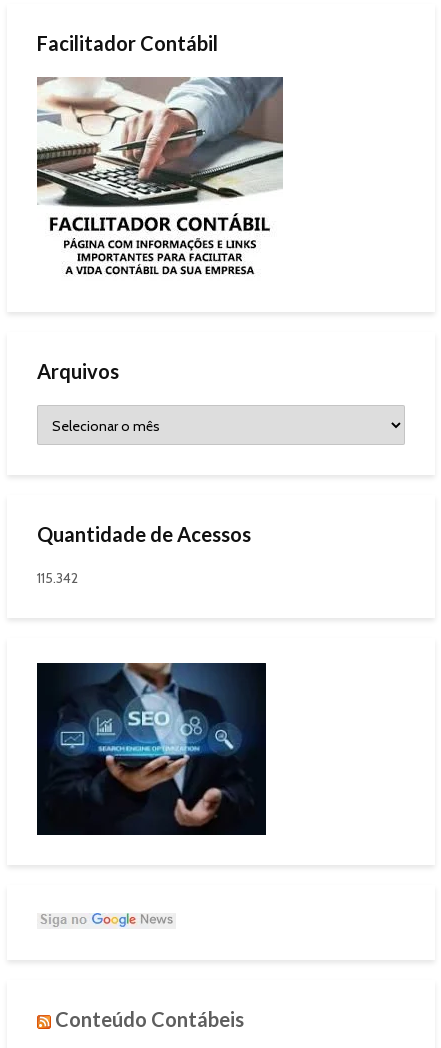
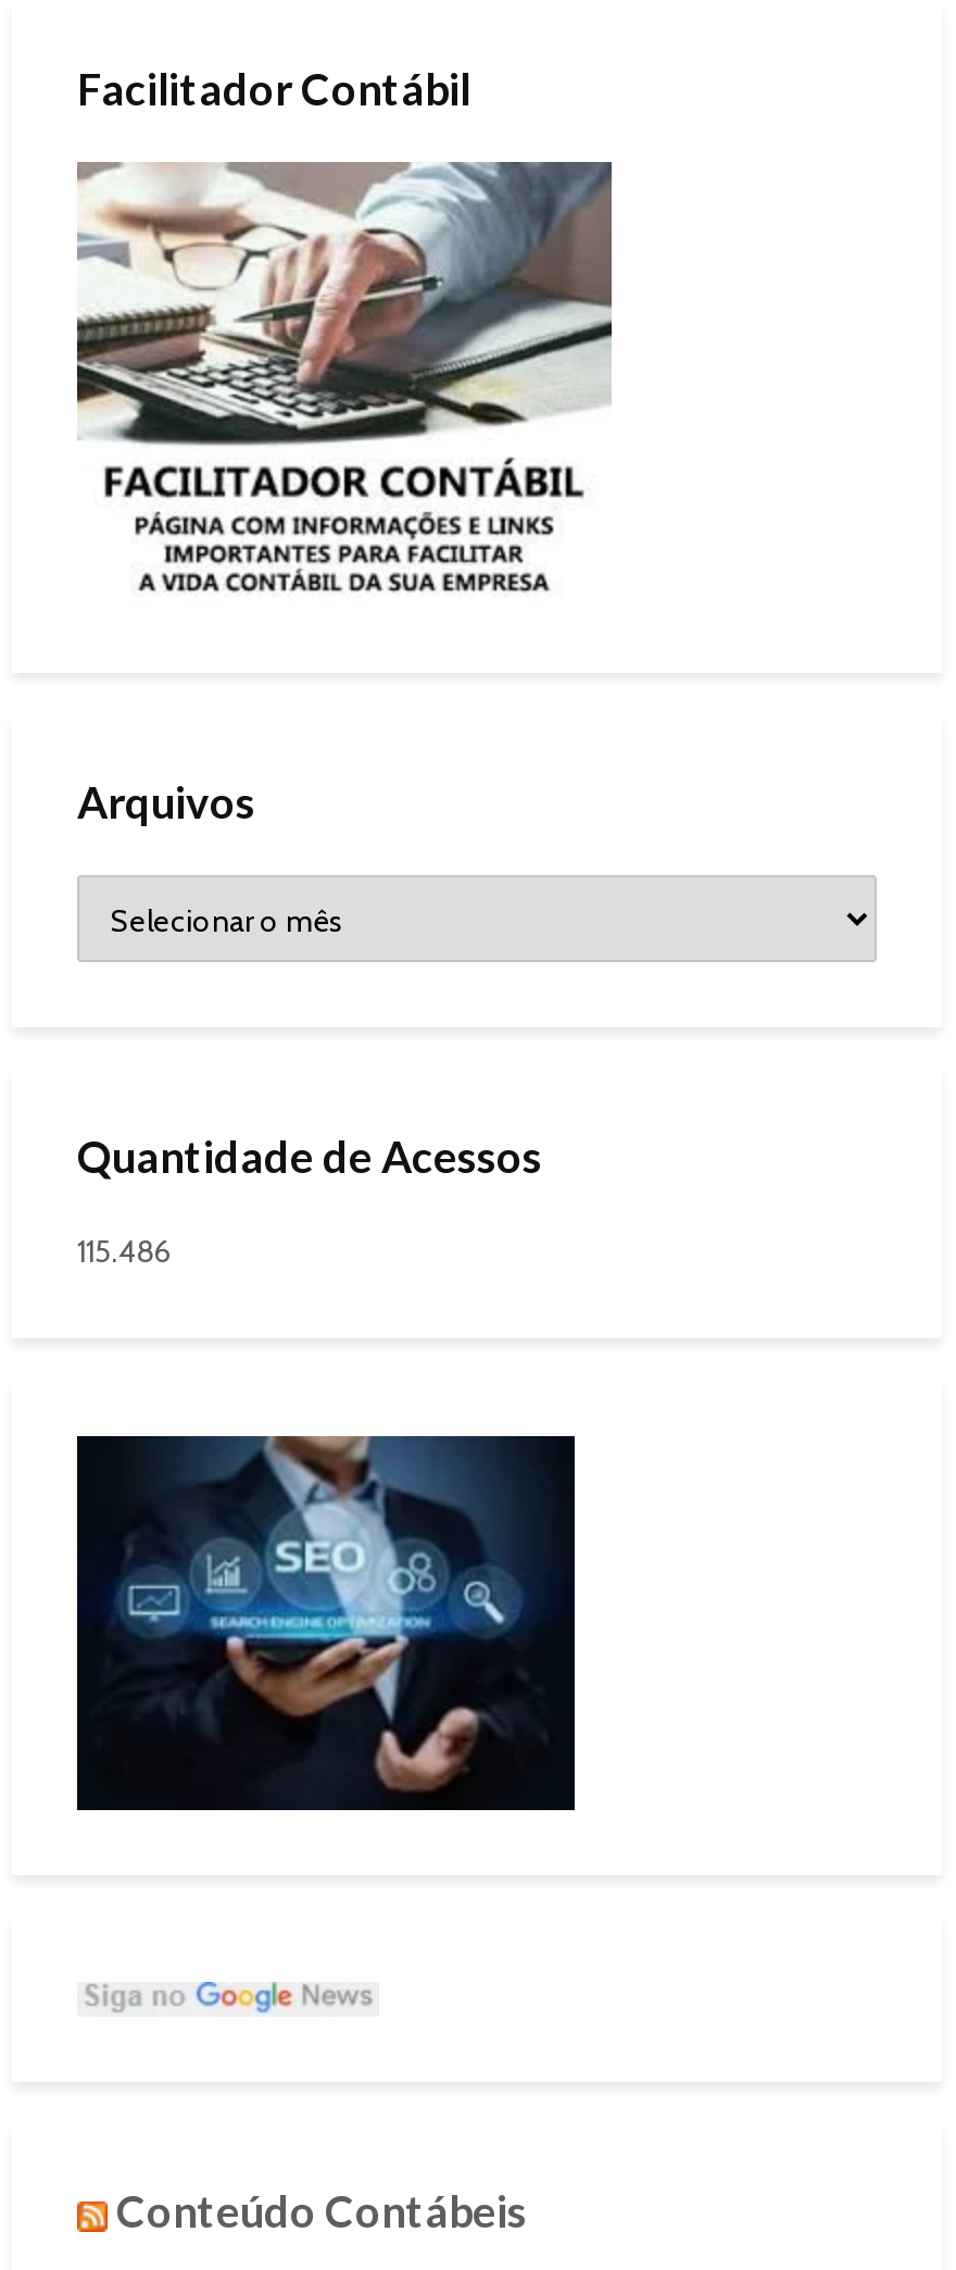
- 115.342
+ 115.486
